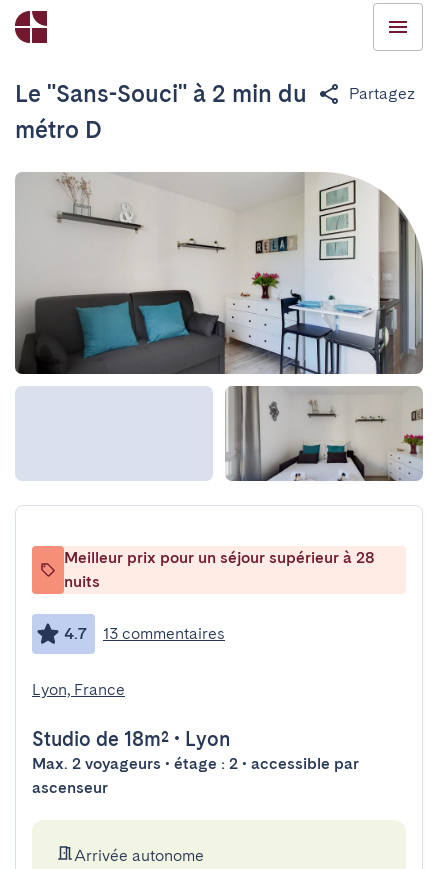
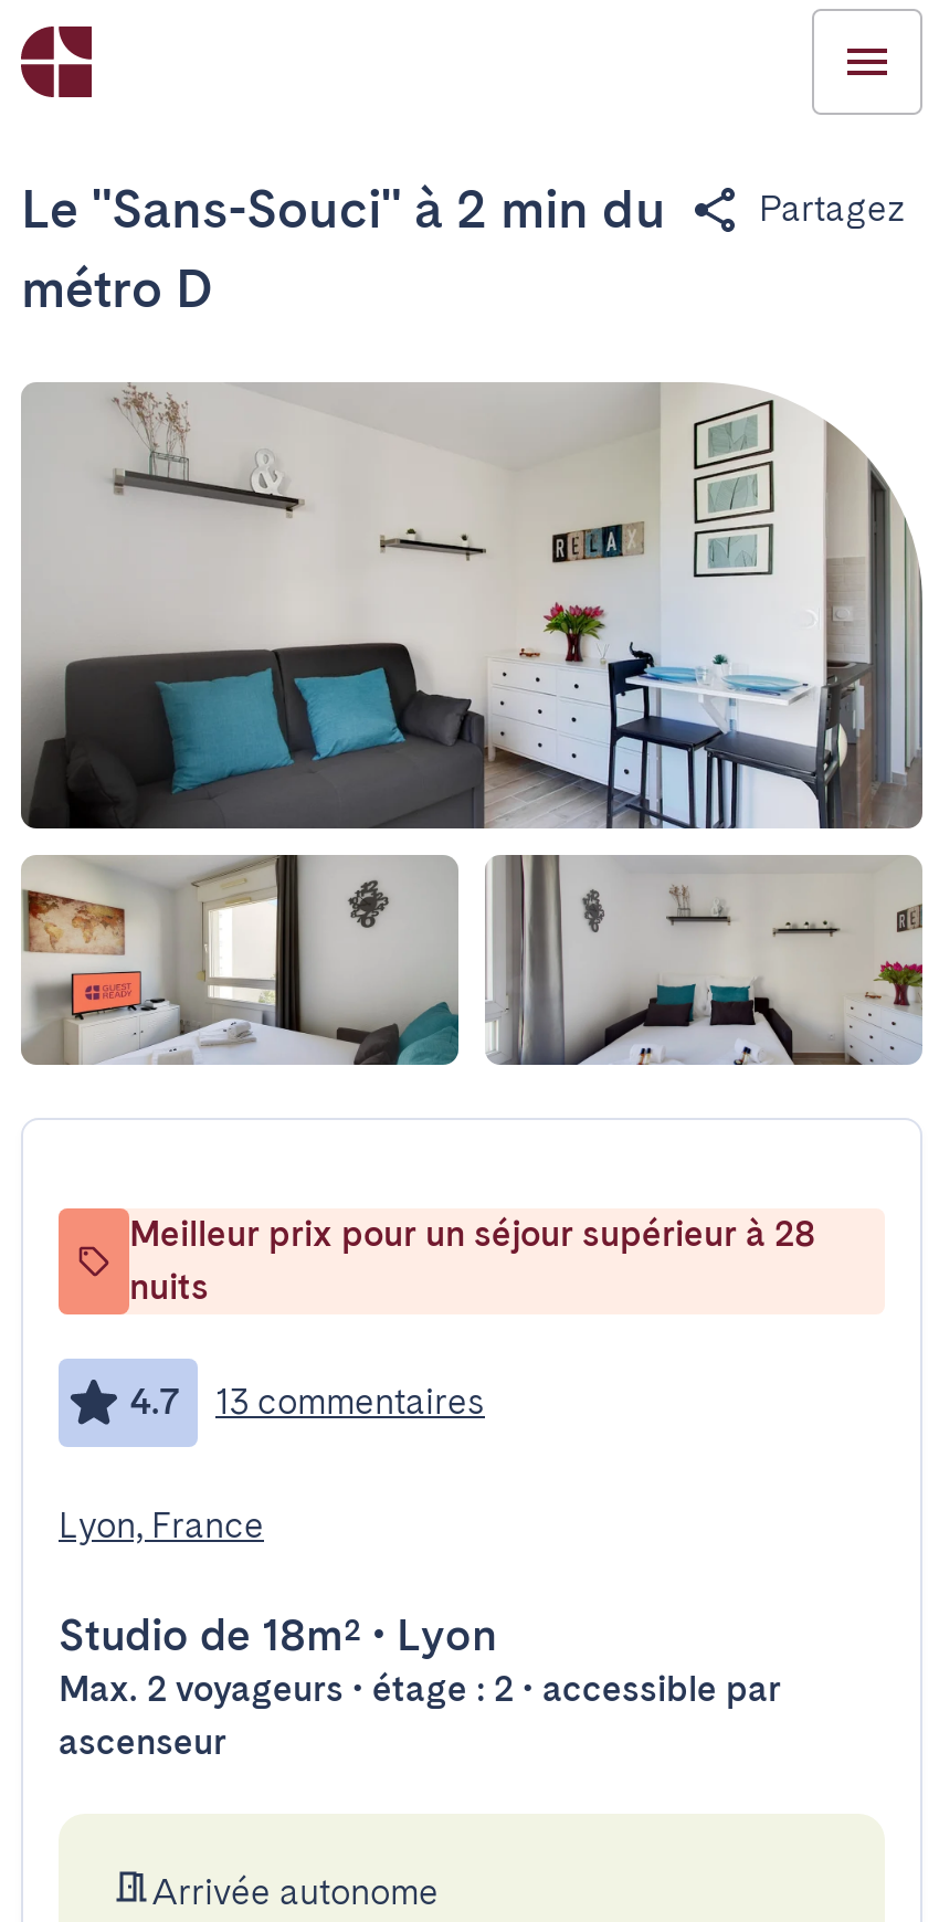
+ [image]
